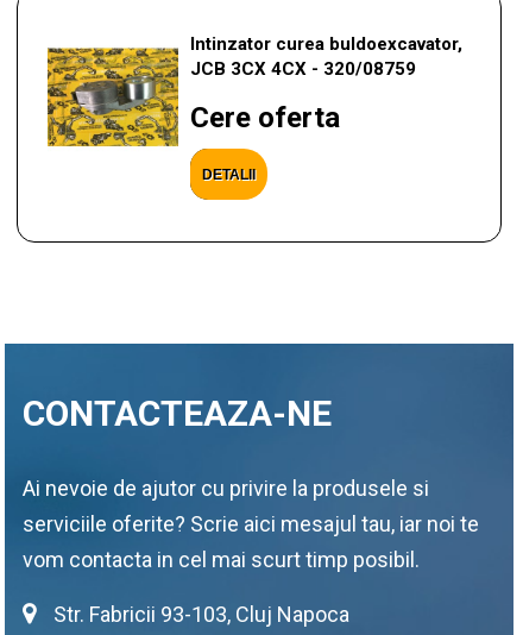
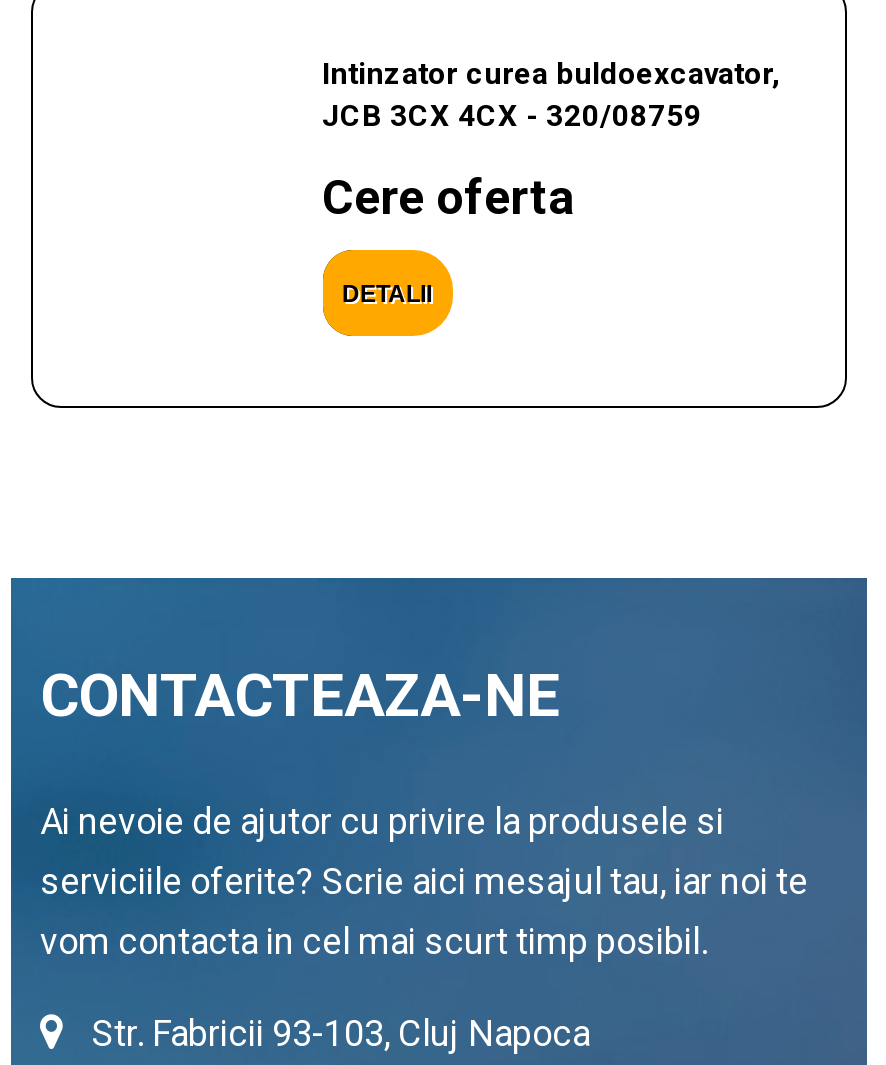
- [image]
